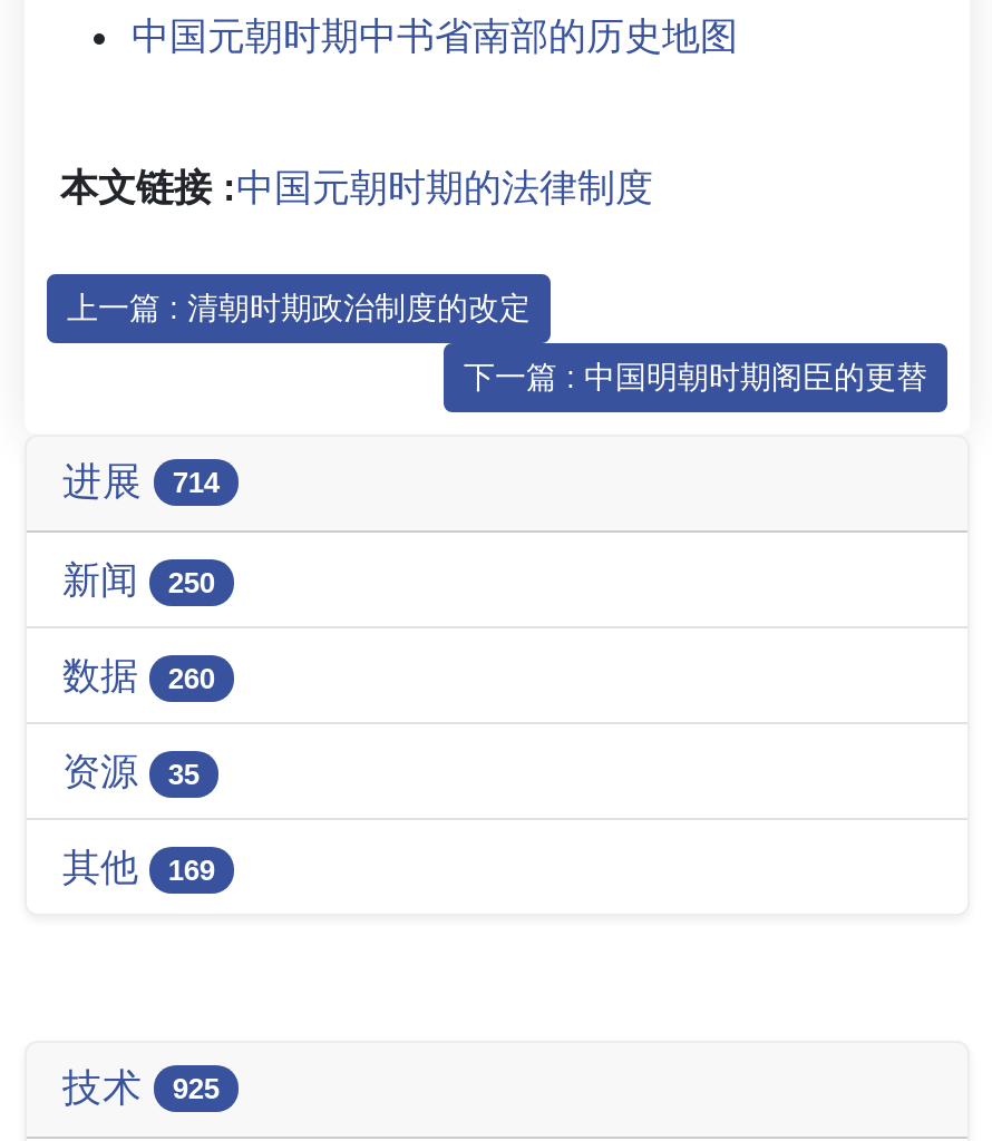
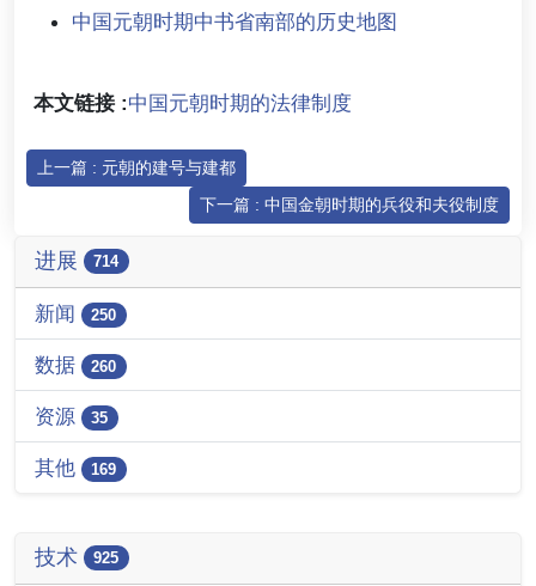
- 上一篇 : 清朝时期政治制度的改定
+ 上一篇 : 元朝的建号与建都

- 下一篇 : 中国明朝时期阁臣的更替
+ 下一篇 : 中国金朝时期的兵役和夫役制度
